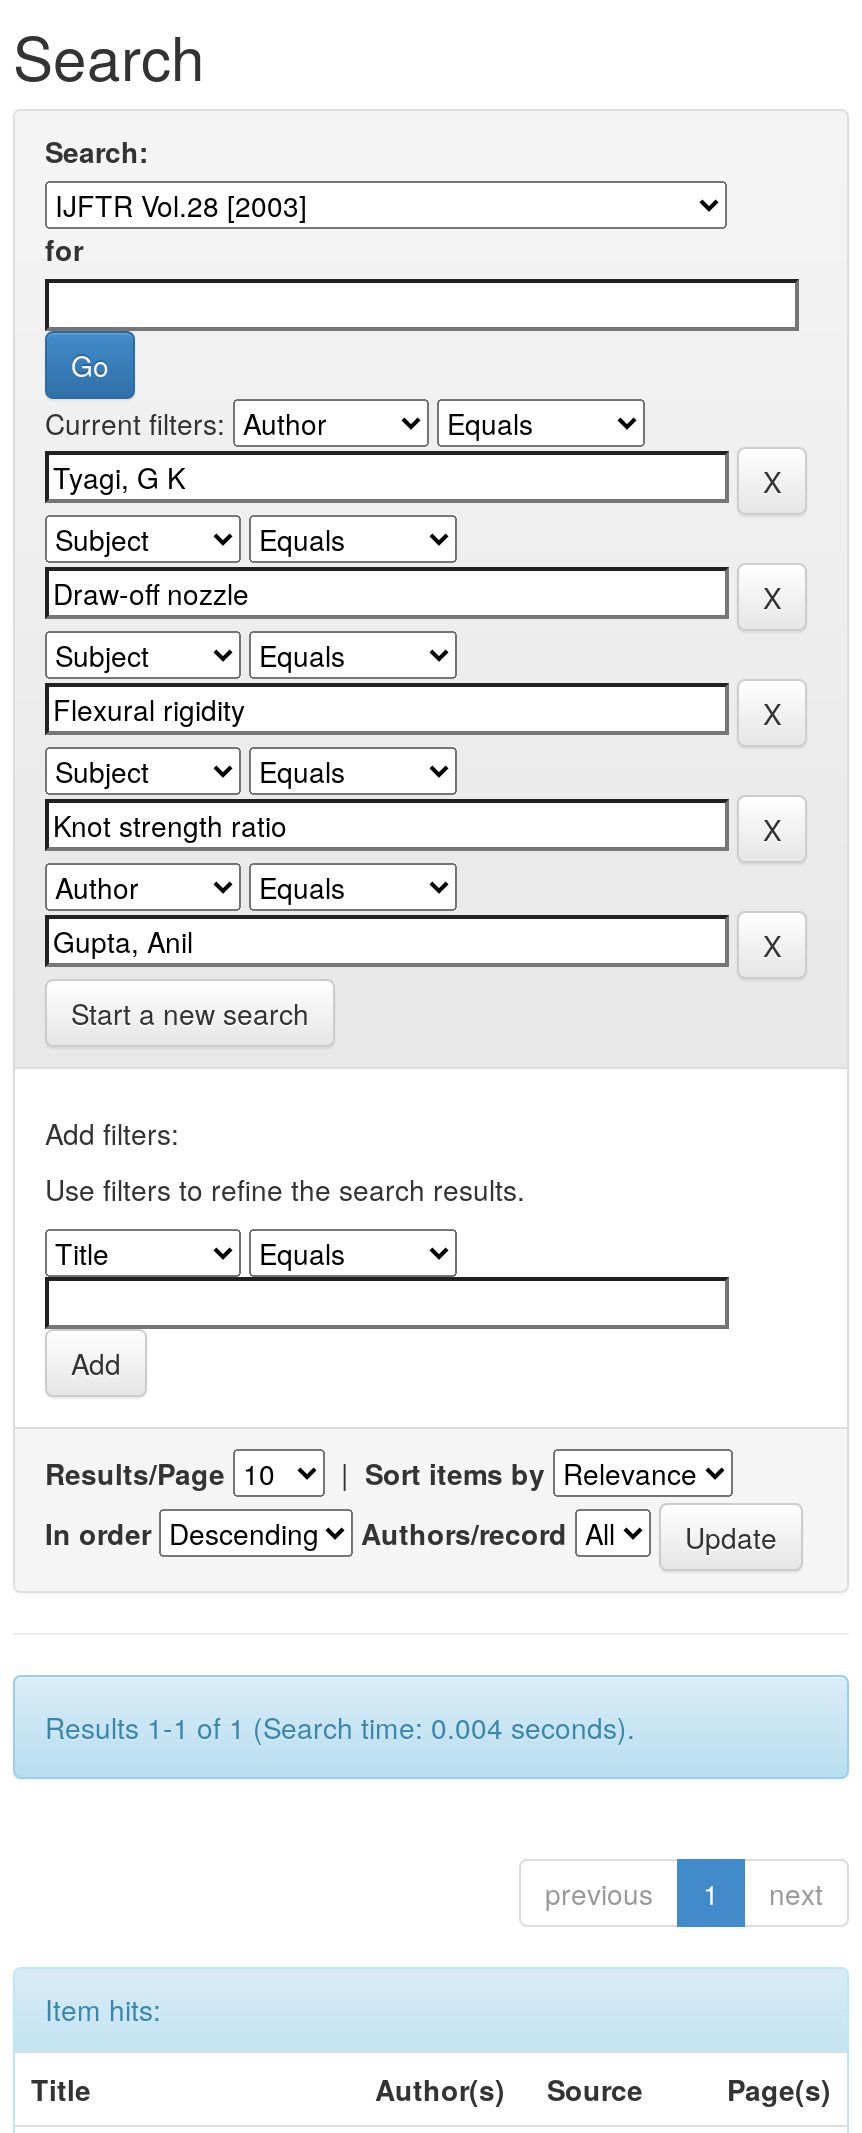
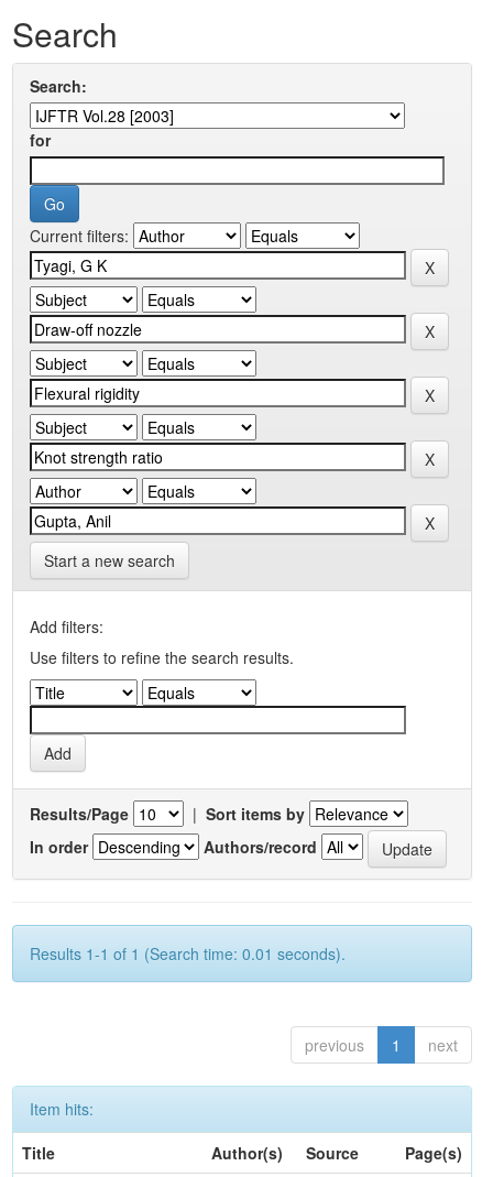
- Results 1-1 of 1 (Search time: 0.004 seconds).
+ Results 1-1 of 1 (Search time: 0.01 seconds).
